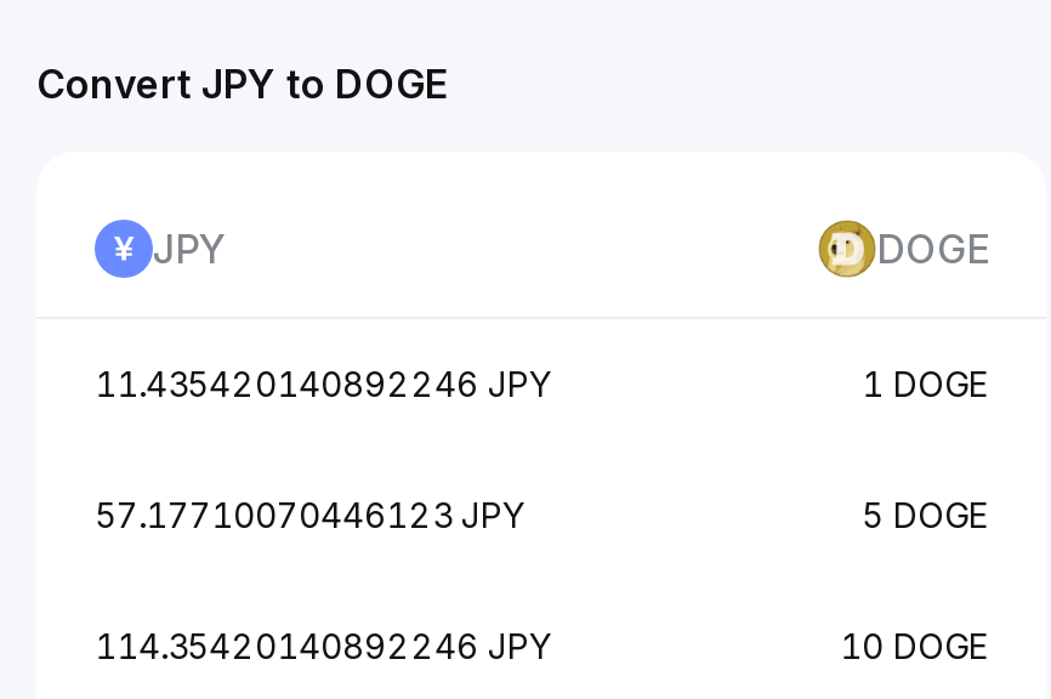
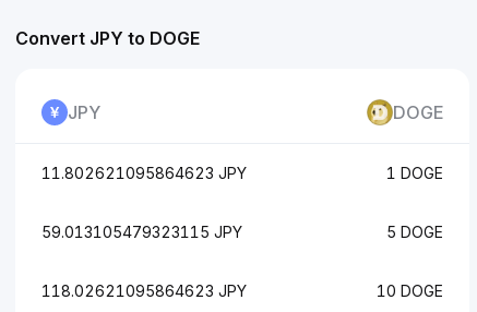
- 11.435420140892246 JPY
+ 11.802621095864623 JPY

- 57.17710070446123 JPY
+ 59.013105479323115 JPY

- 114.35420140892246 JPY
+ 118.02621095864623 JPY
